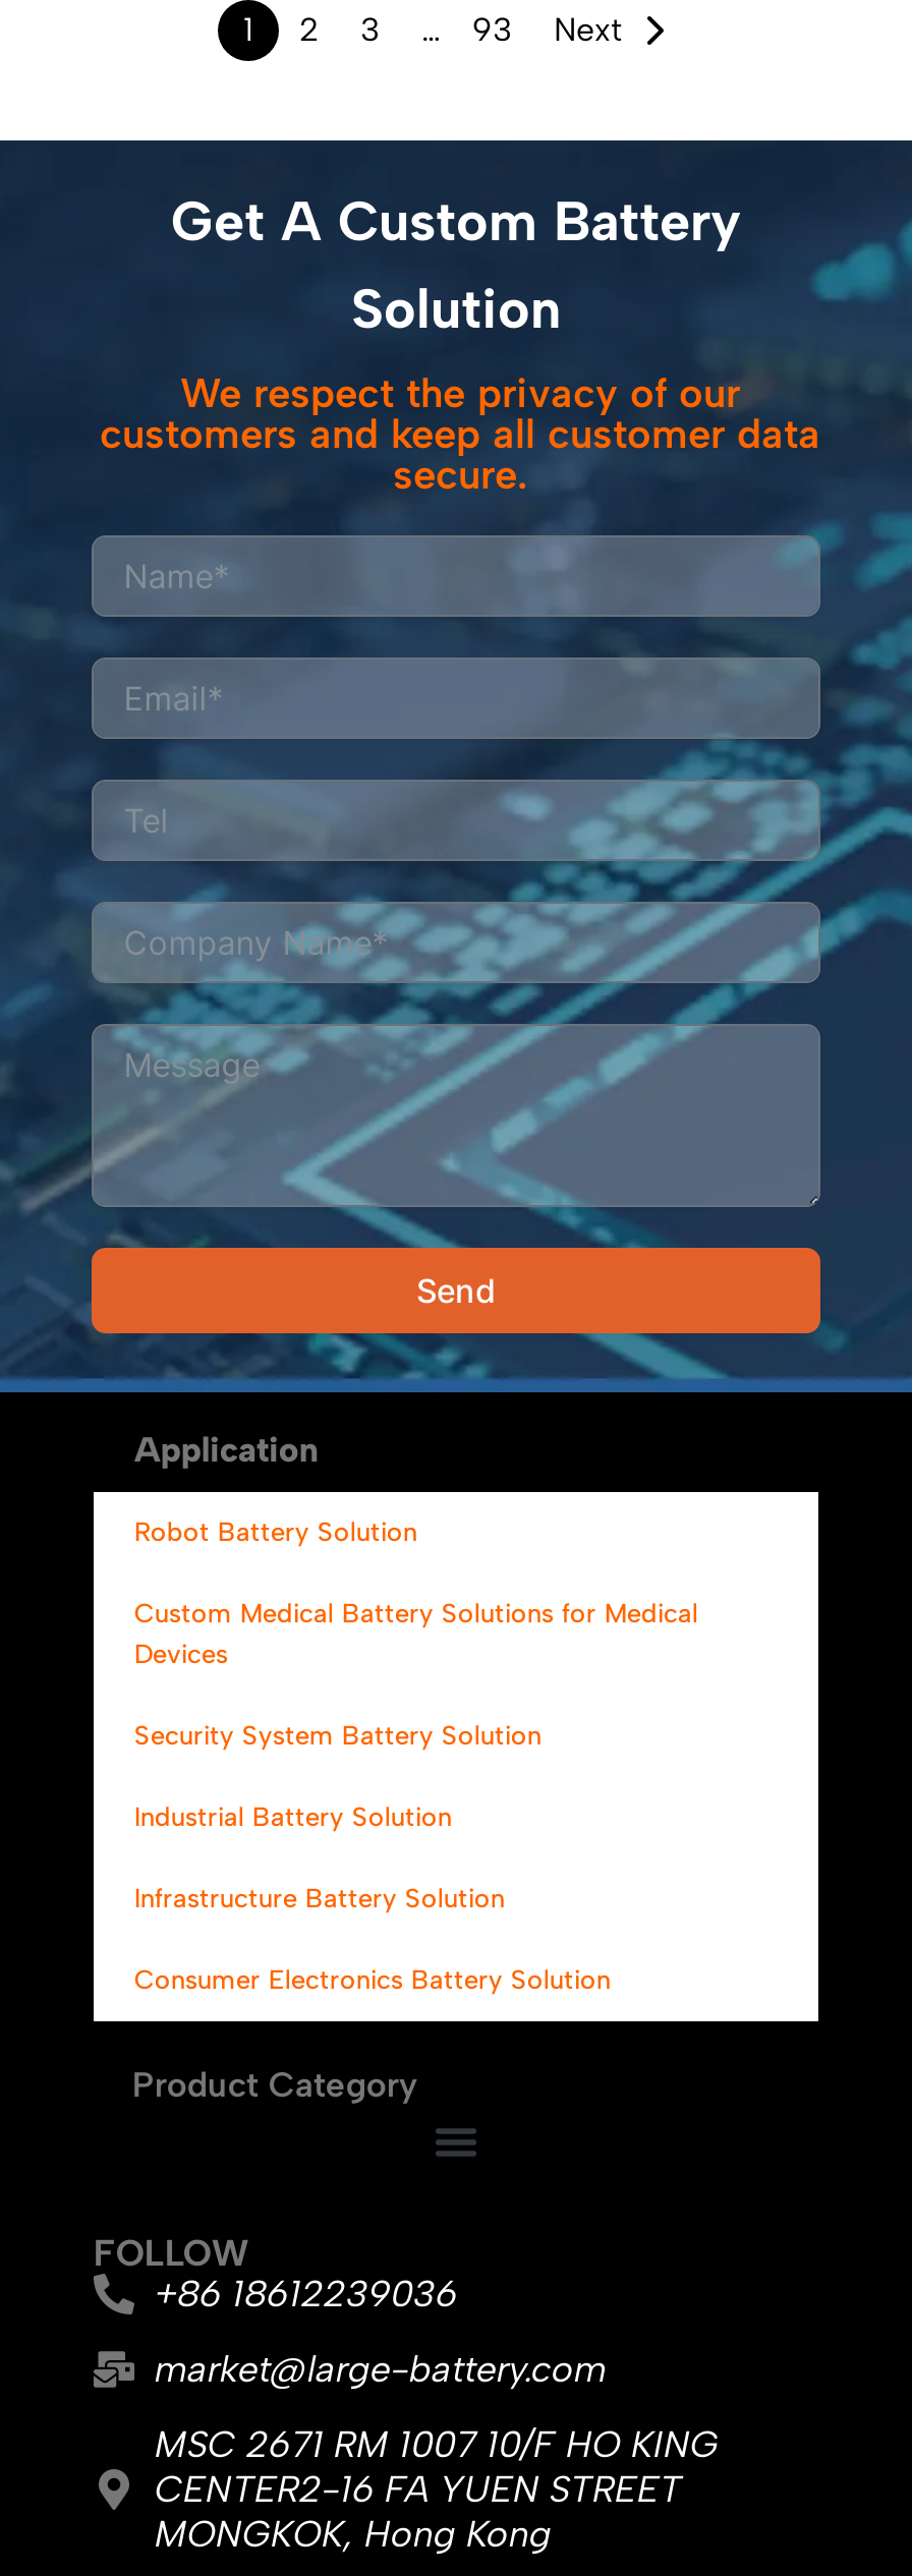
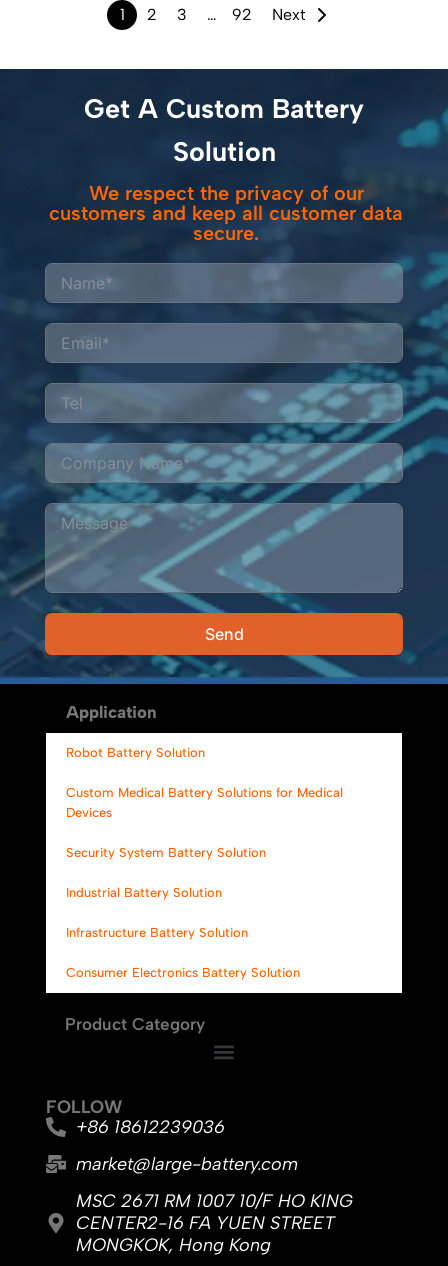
- 93
+ 92
